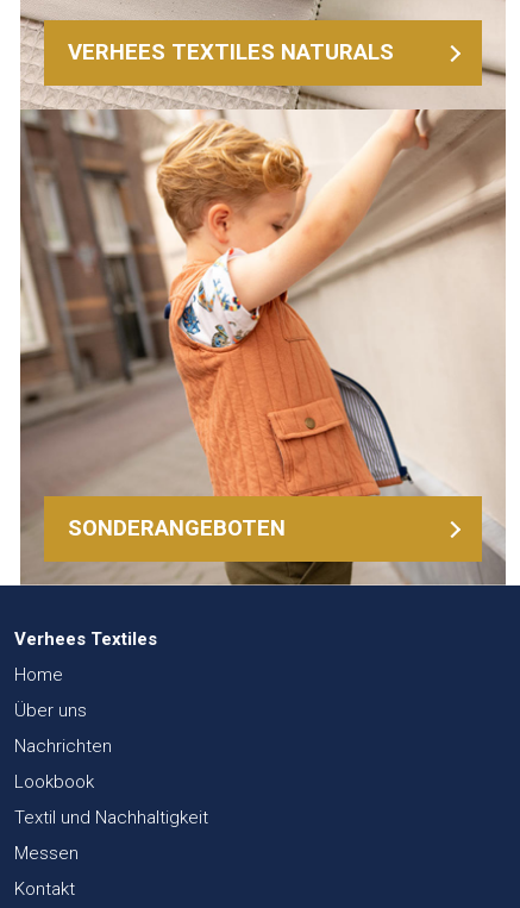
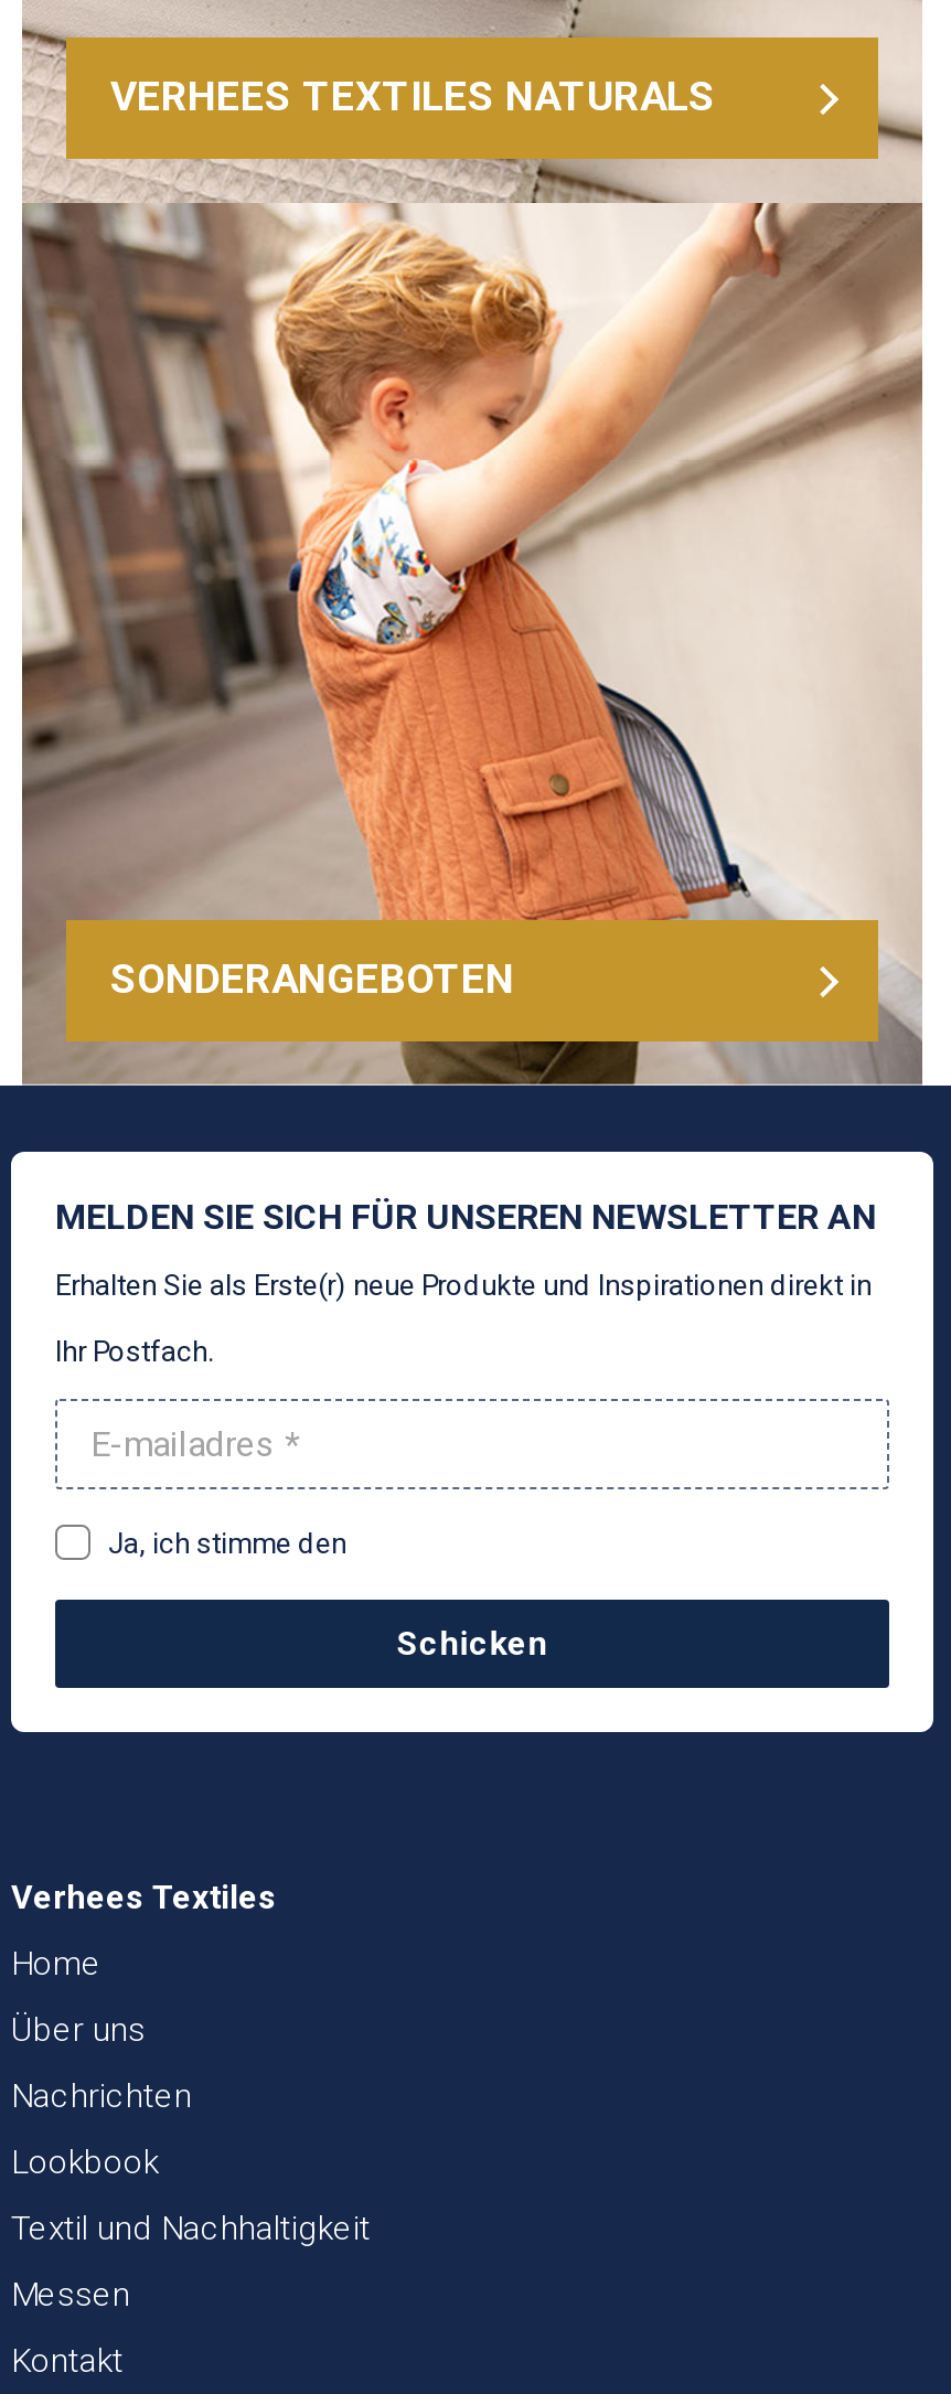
+ [image]
+ MELDEN SIE SICH FÜR UNSEREN NEWSLETTER AN
+ Erhalten Sie als Erste(r) neue Produkte und Inspirationen direkt in
+ Ihr Postfach.

+ Ja, ich stimme den
+ Schicken
